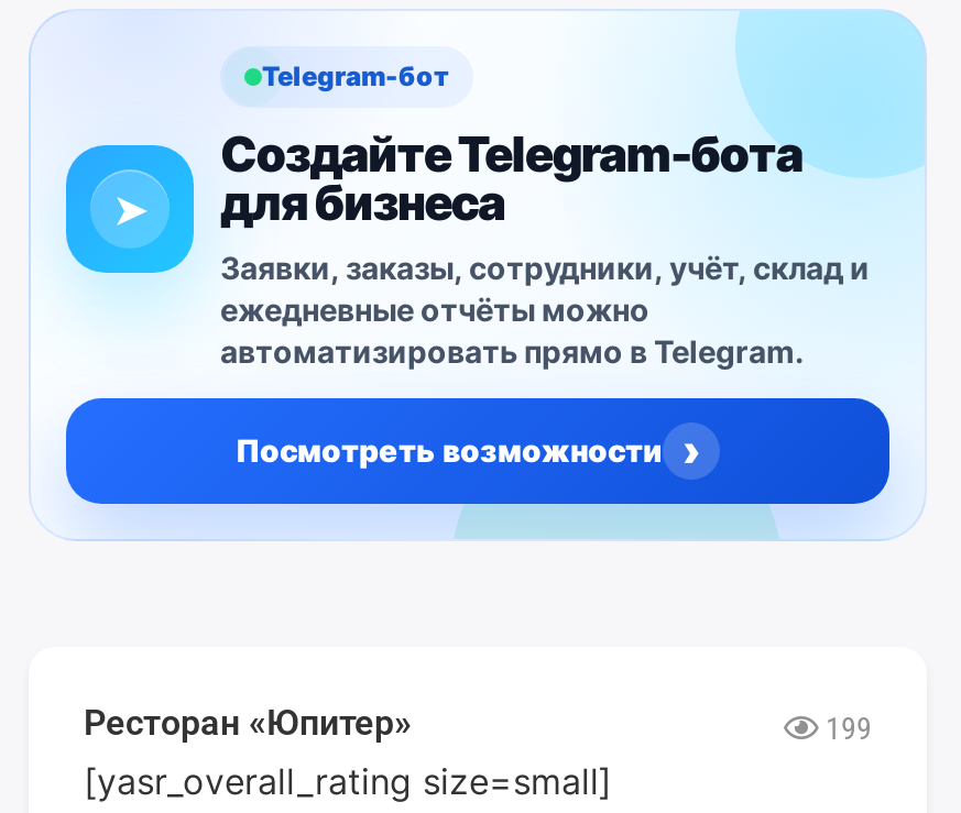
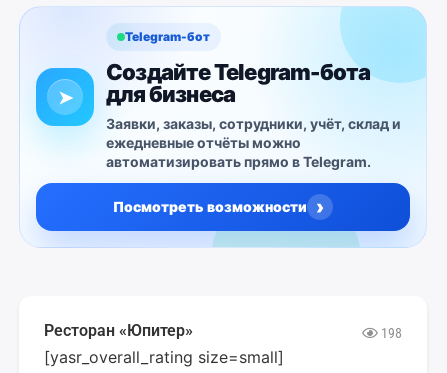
- 199
+ 198
